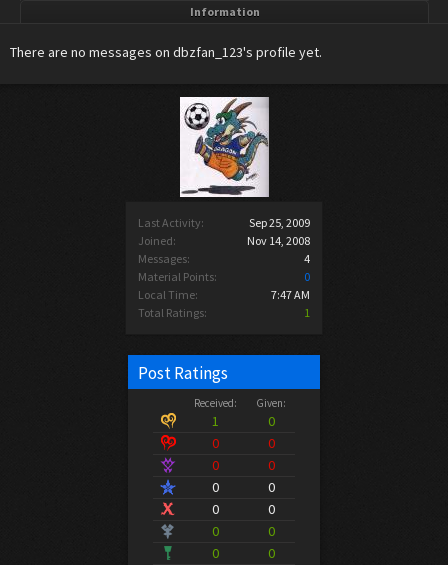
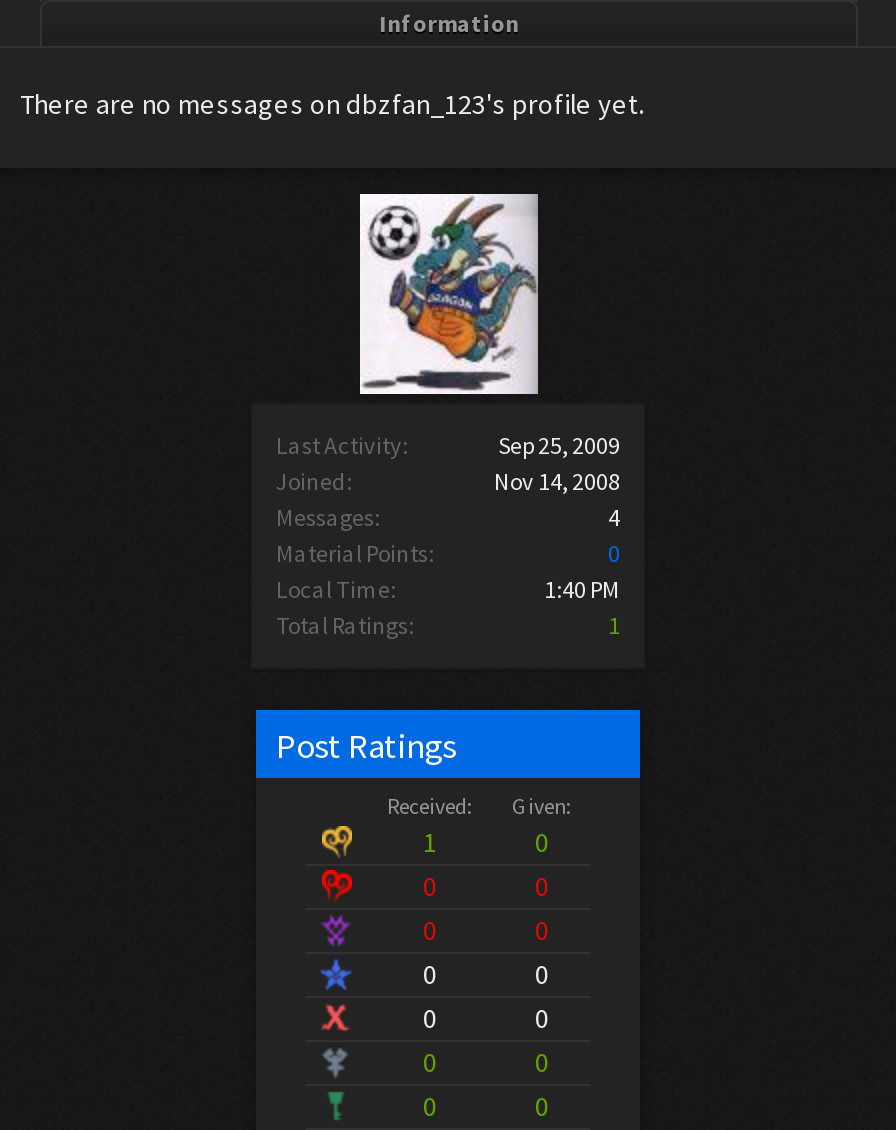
- 7:47 AM
+ 1:40 PM
